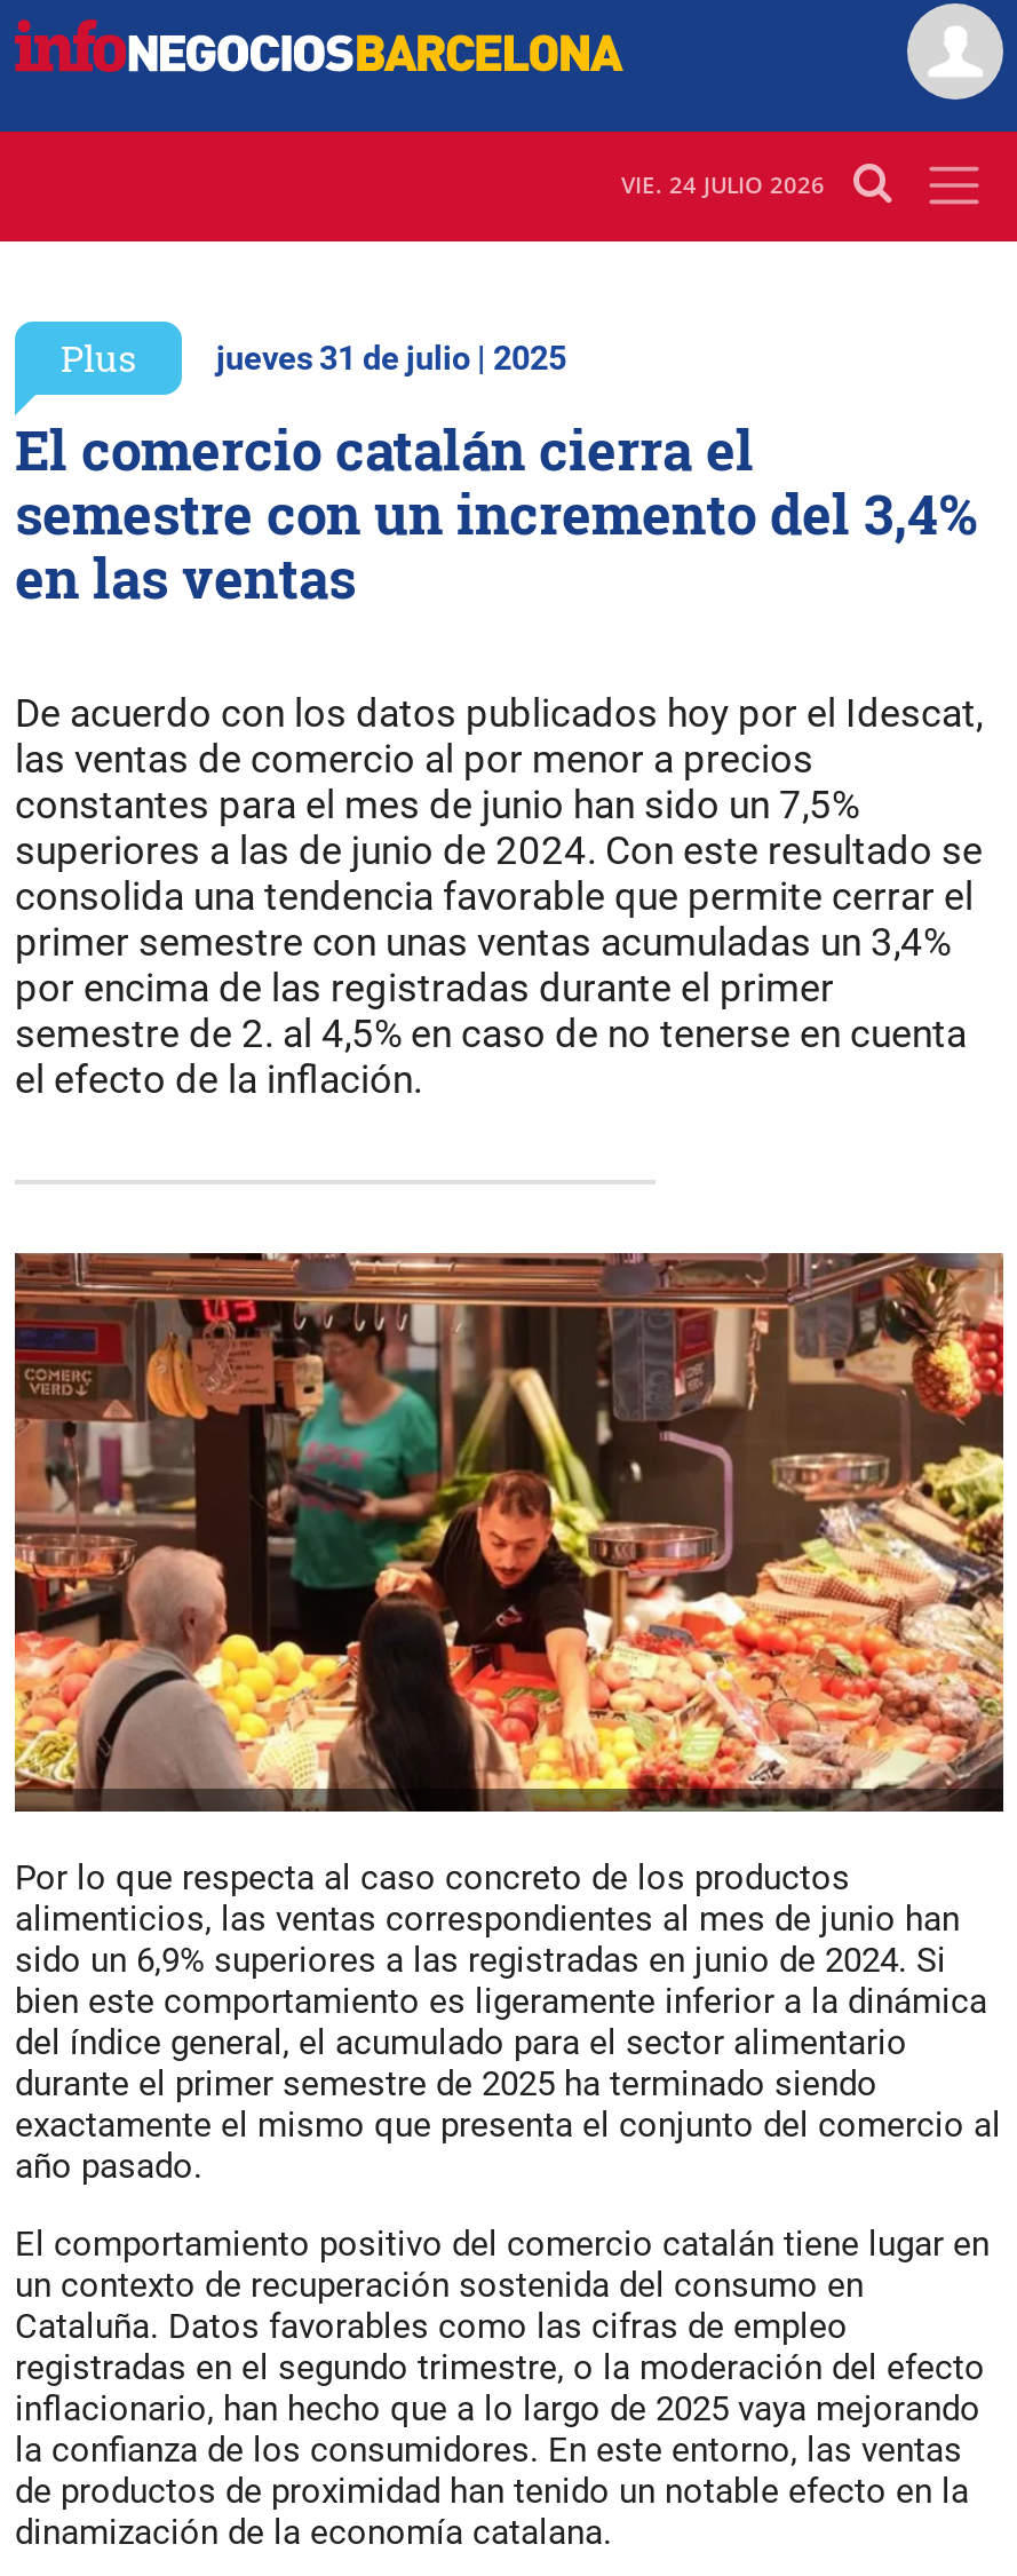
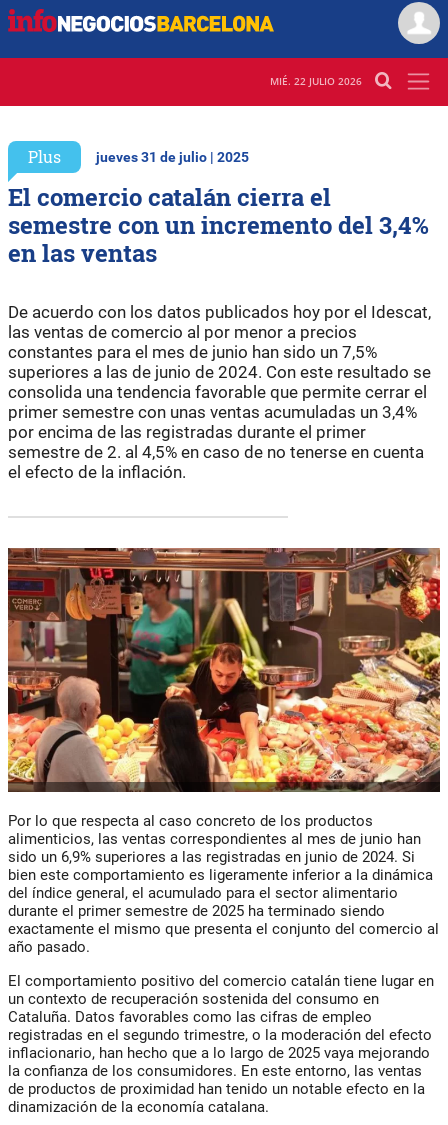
- VIE. 24 JULIO 2026
+ MIÉ. 22 JULIO 2026
